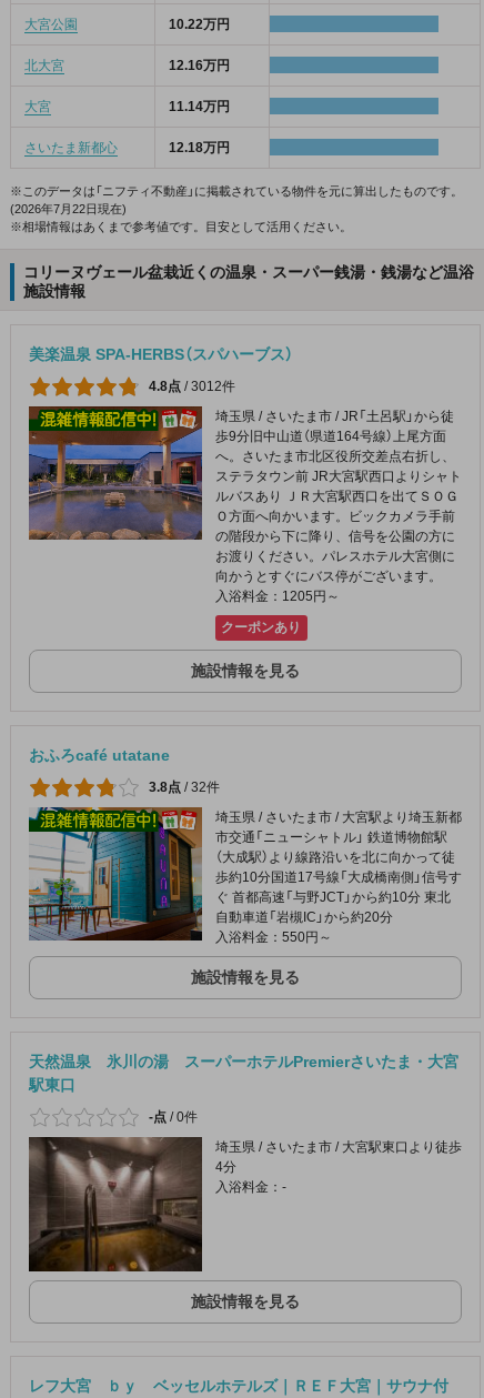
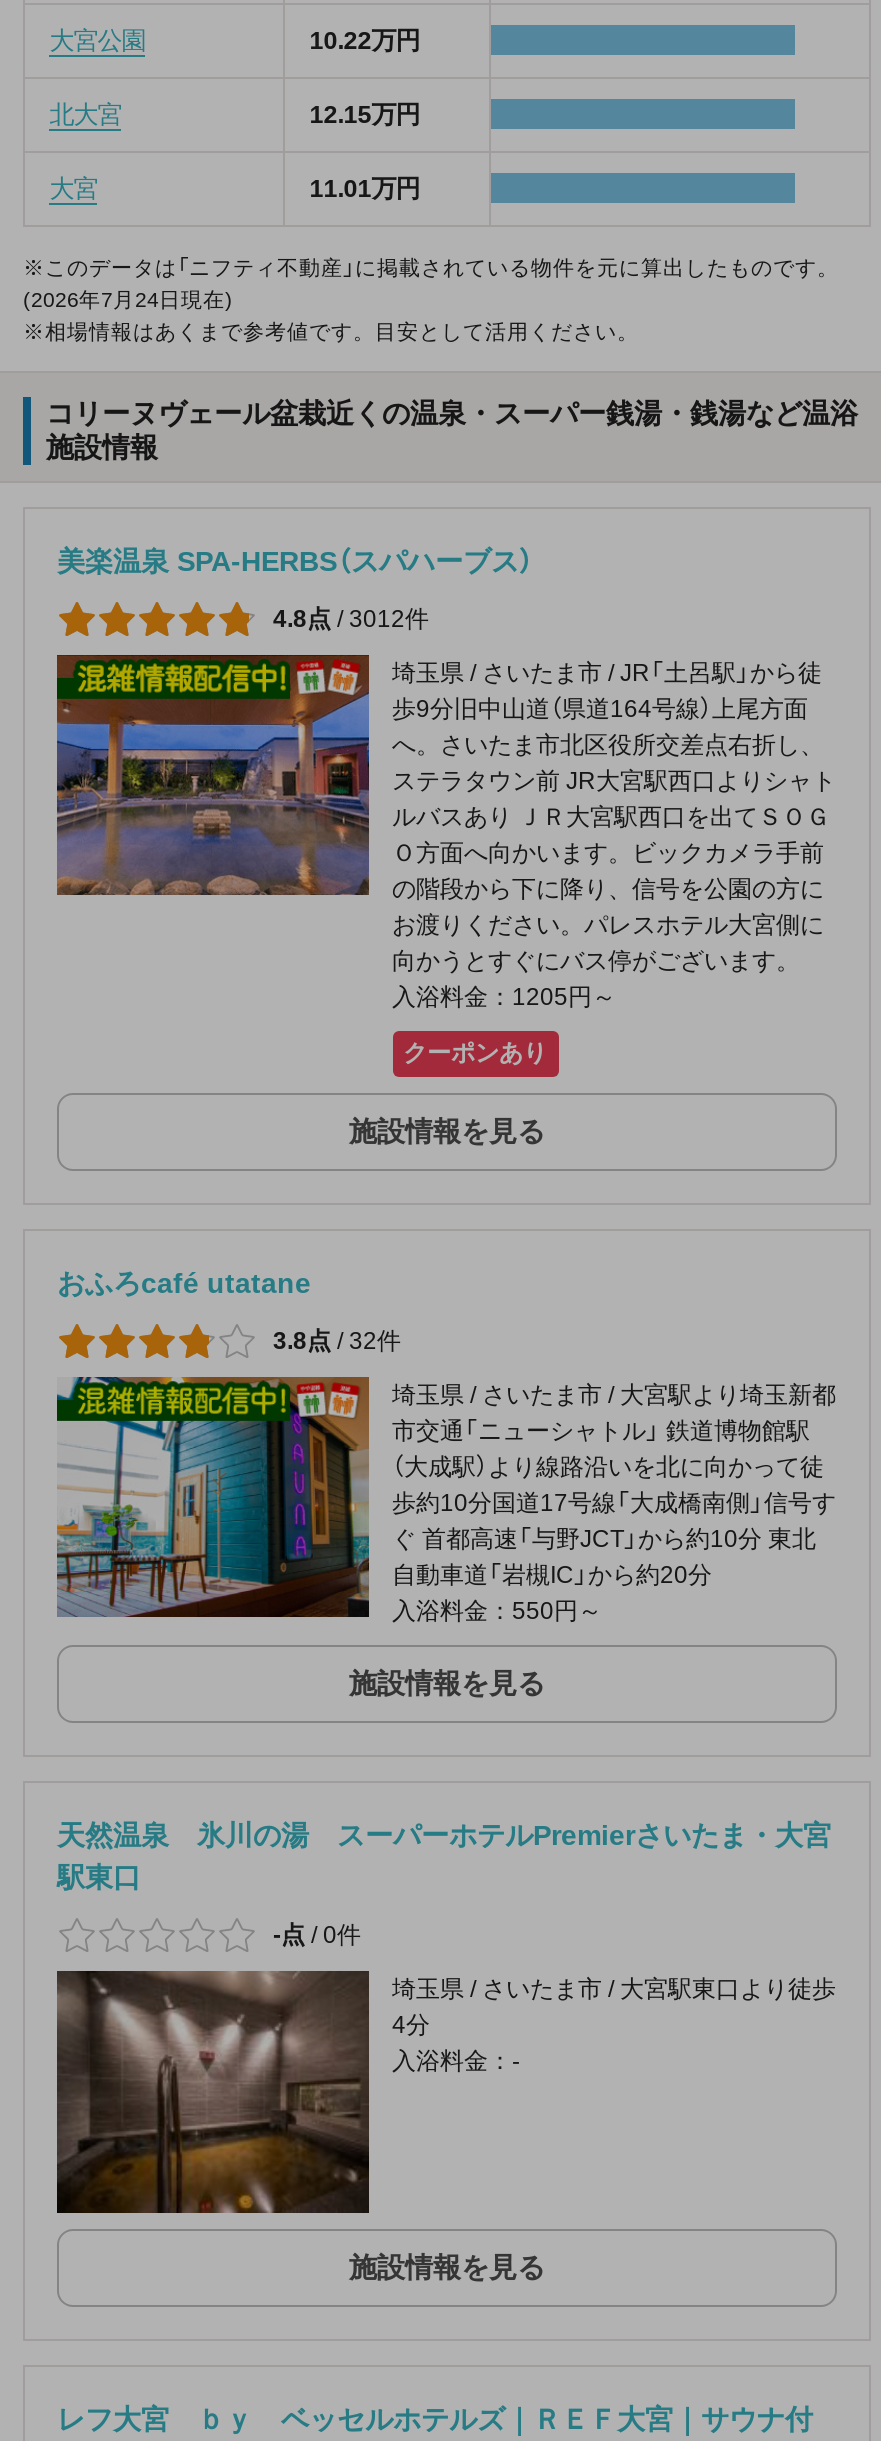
- 12.16万円
+ 12.15万円

- 11.14万円
- さいたま新都心
- 12.18万円
+ 11.01万円

- (2026年7月22日現在)
+ (2026年7月24日現在)
